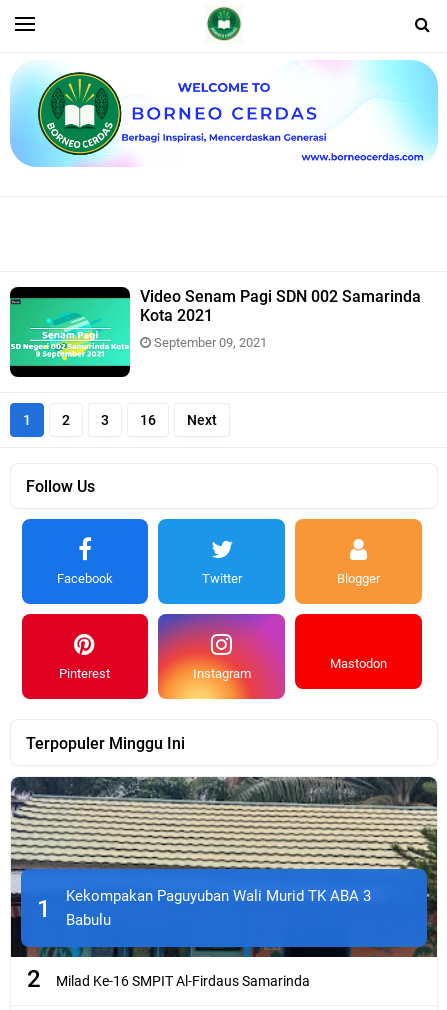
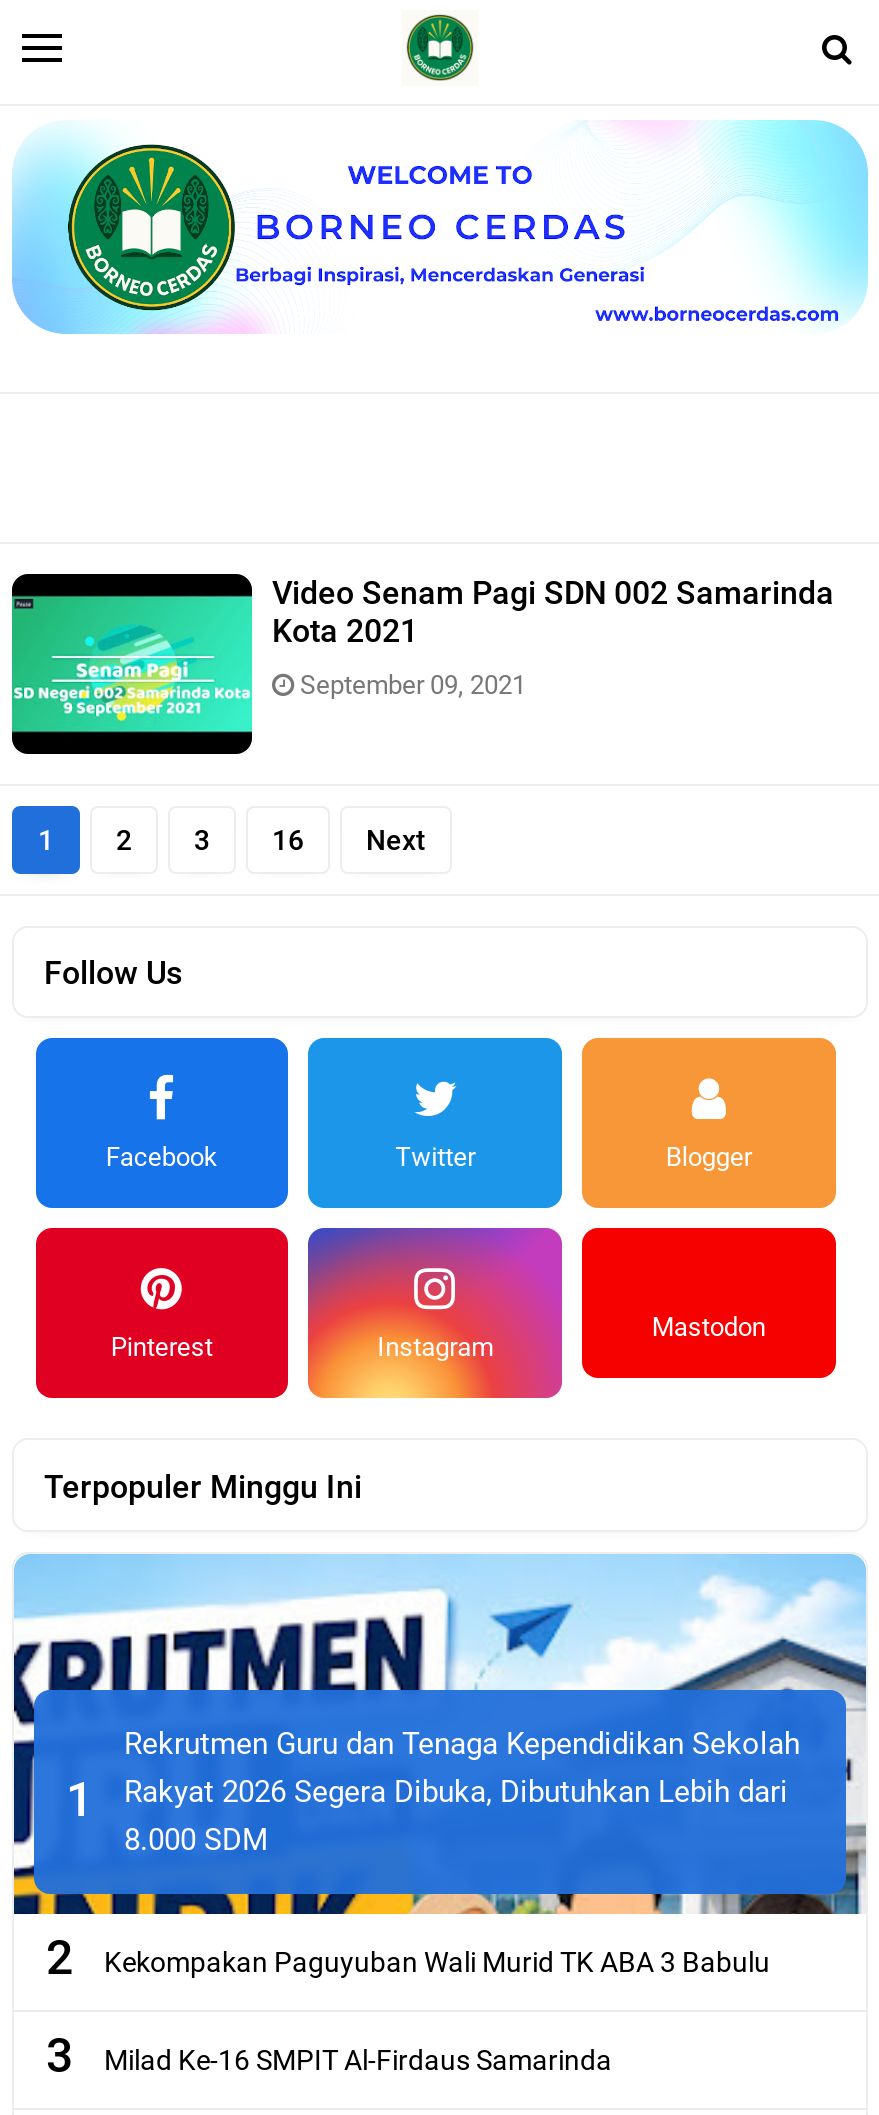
- [image]
- Kekompakan Paguyuban Wali Murid TK ABA 3
- Babulu
+ [image]
+ Rekrutmen Guru dan Tenaga Kependidikan Sekolah
+ Rakyat 2026 Segera Dibuka, Dibutuhkan Lebih dari
+ 8.000 SDM
+ Kekompakan Paguyuban Wali Murid TK ABA 3 Babulu
